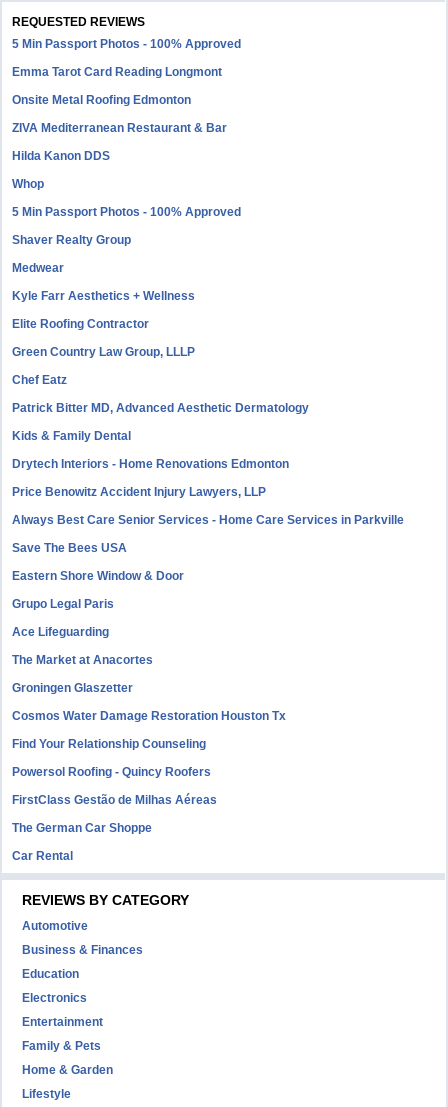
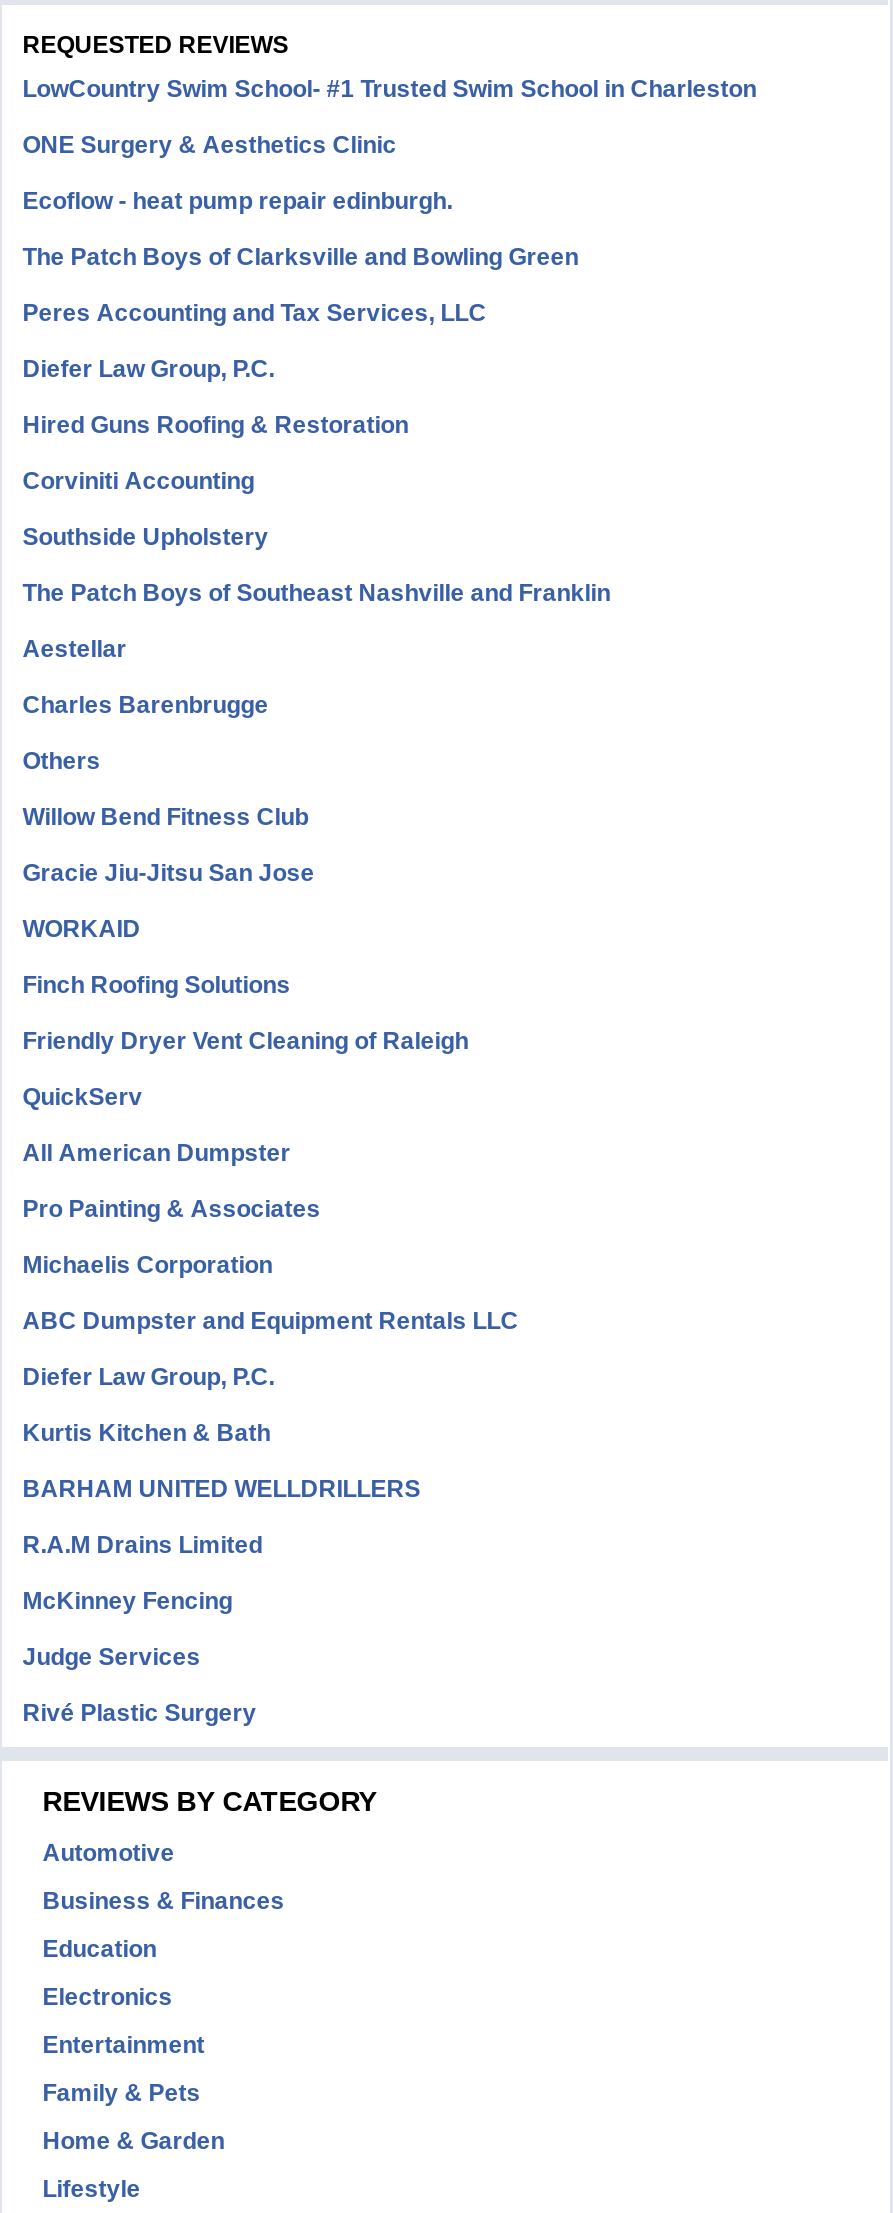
- 5 Min Passport Photos - 100% Approved
+ LowCountry Swim School- #1 Trusted Swim School in Charleston

- Emma Tarot Card Reading Longmont
+ ONE Surgery & Aesthetics Clinic

- Onsite Metal Roofing Edmonton
+ Ecoflow - heat pump repair edinburgh.

- ZIVA Mediterranean Restaurant & Bar
+ The Patch Boys of Clarksville and Bowling Green

- Hilda Kanon DDS
+ Peres Accounting and Tax Services, LLC

- Whop
+ Diefer Law Group, P.C.

- 5 Min Passport Photos - 100% Approved
+ Hired Guns Roofing & Restoration

- Shaver Realty Group
+ Corviniti Accounting

- Medwear
+ Southside Upholstery

- Kyle Farr Aesthetics + Wellness
+ The Patch Boys of Southeast Nashville and Franklin

- Elite Roofing Contractor
+ Aestellar

- Green Country Law Group, LLLP
+ Charles Barenbrugge

- Chef Eatz
+ Others

- Patrick Bitter MD, Advanced Aesthetic Dermatology
+ Willow Bend Fitness Club

- Kids & Family Dental
+ Gracie Jiu-Jitsu San Jose

- Drytech Interiors - Home Renovations Edmonton
+ WORKAID

- Price Benowitz Accident Injury Lawyers, LLP
+ Finch Roofing Solutions

- Always Best Care Senior Services - Home Care Services in Parkville
+ Friendly Dryer Vent Cleaning of Raleigh

- Save The Bees USA
+ QuickServ

- Eastern Shore Window & Door
+ All American Dumpster

- Grupo Legal Paris
+ Pro Painting & Associates

- Ace Lifeguarding
+ Michaelis Corporation

- The Market at Anacortes
+ ABC Dumpster and Equipment Rentals LLC

- Groningen Glaszetter
+ Diefer Law Group, P.C.

- Cosmos Water Damage Restoration Houston Tx
+ Kurtis Kitchen & Bath

- Find Your Relationship Counseling
+ BARHAM UNITED WELLDRILLERS

- Powersol Roofing - Quincy Roofers
+ R.A.M Drains Limited

- FirstClass Gestão de Milhas Aéreas
+ McKinney Fencing

- The German Car Shoppe
+ Judge Services

- Car Rental
+ Rivé Plastic Surgery
